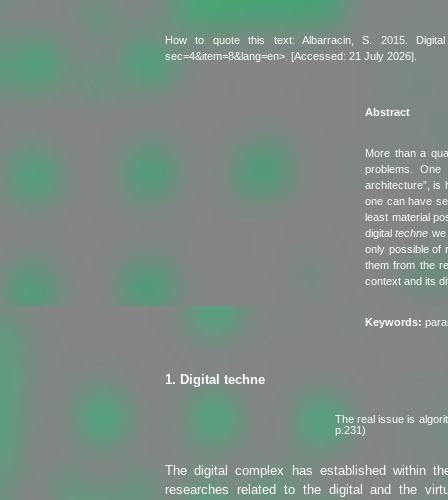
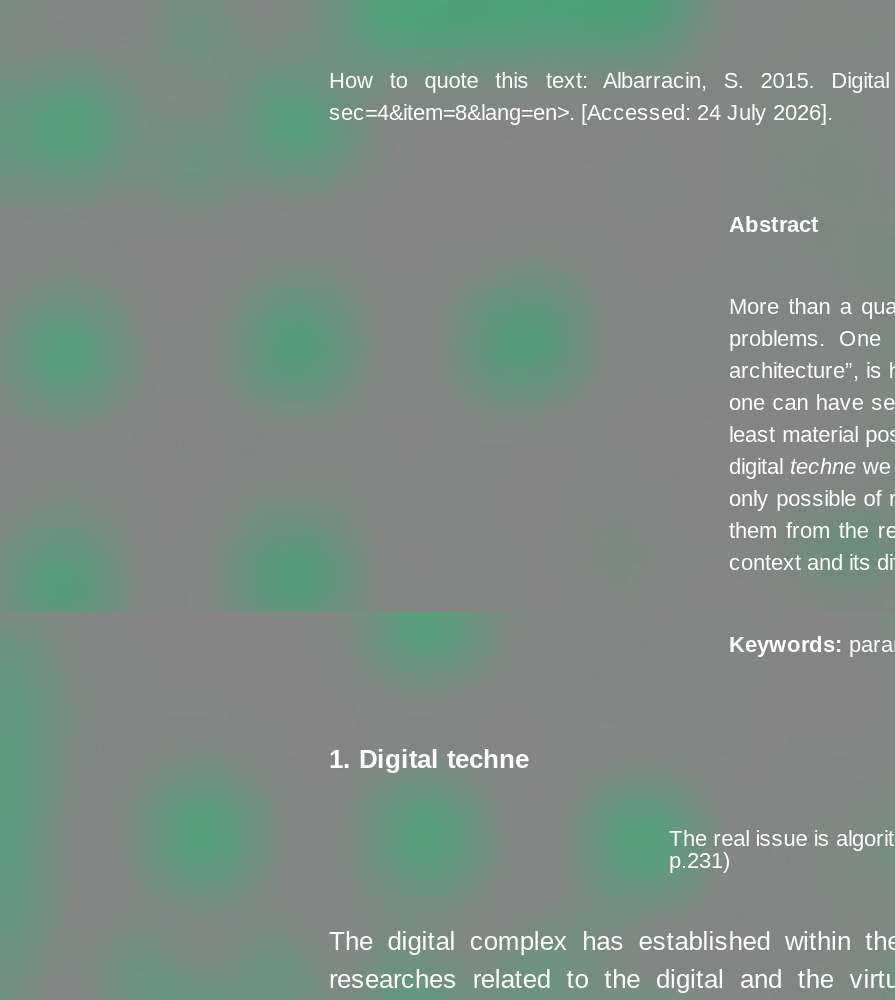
- sec=4&item=8&lang=en>. [Accessed: 21 July 2026].
+ sec=4&item=8&lang=en>. [Accessed: 24 July 2026].
